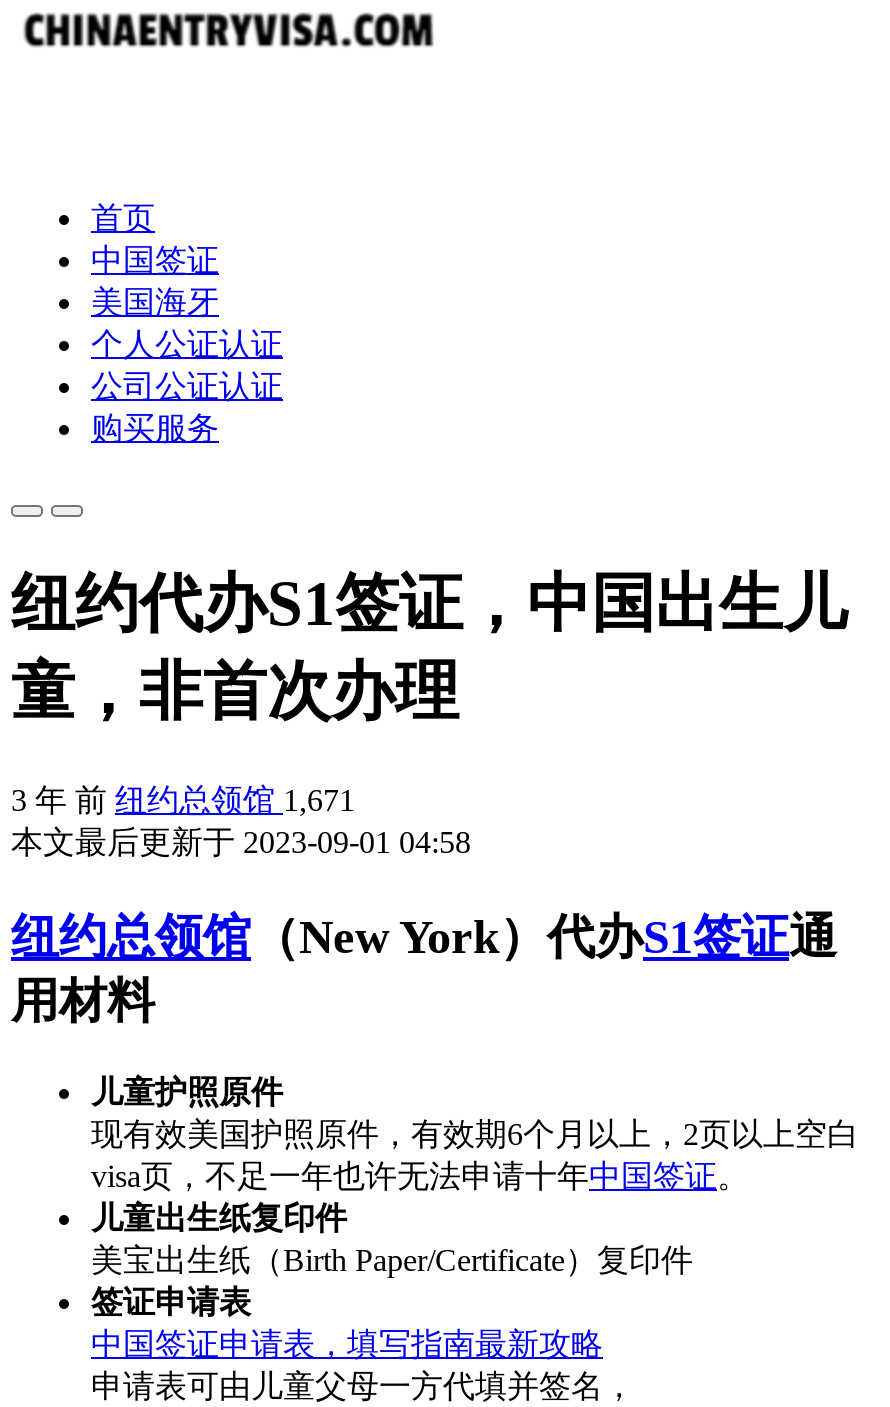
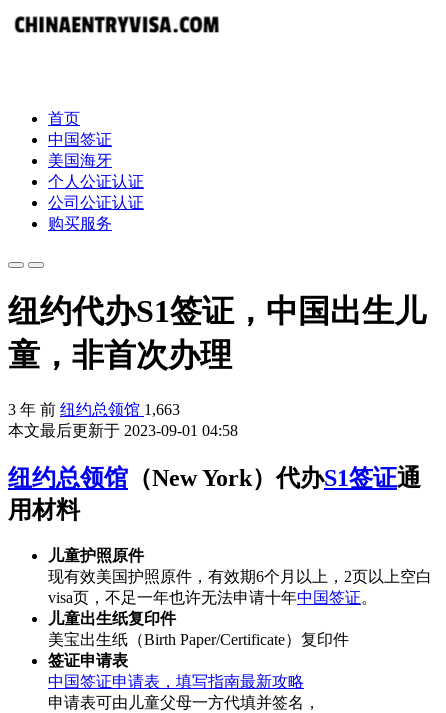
- 3 年 前 纽约总领馆1,671
+ 3 年 前 纽约总领馆1,663
